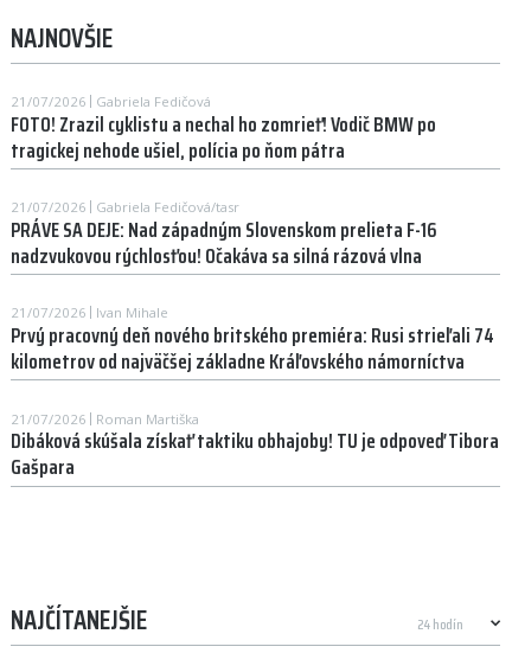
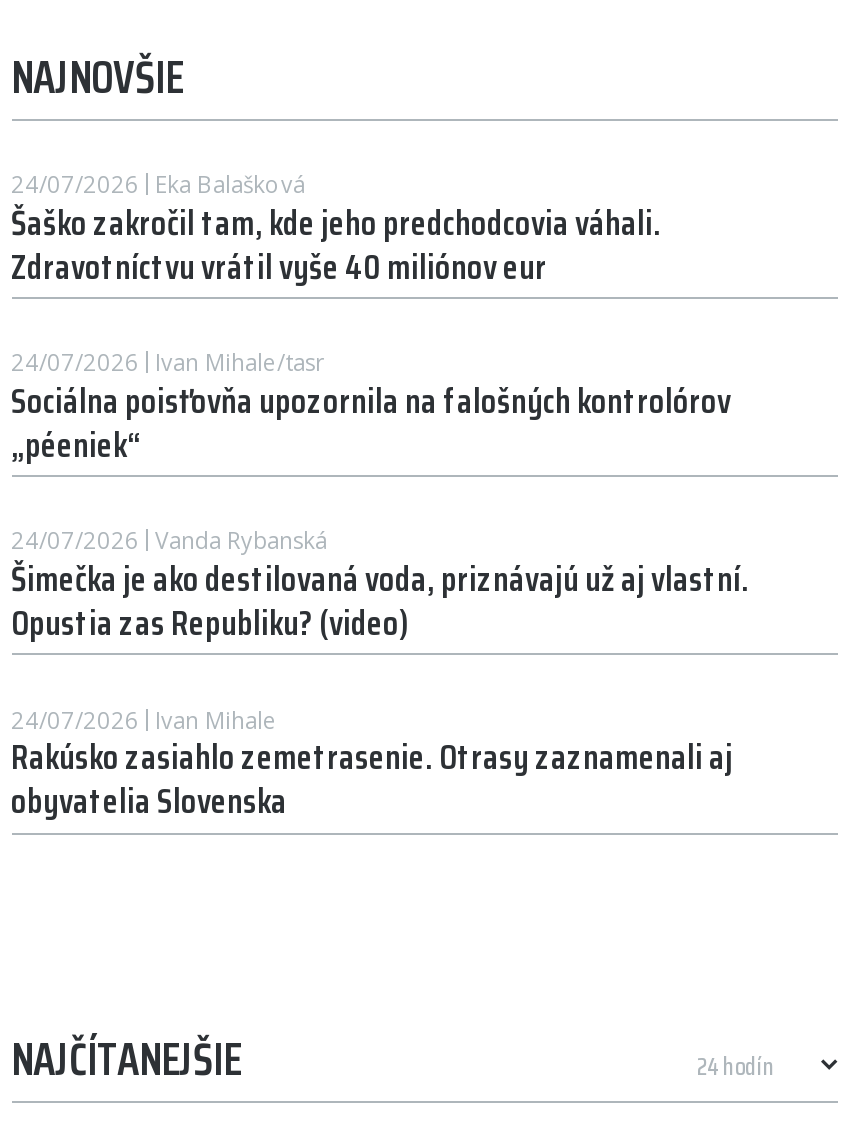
- 21/07/2026 Gabriela Fedičová
- FOTO! Zrazil cyklistu a nechal ho zomrieť! Vodič BMW po
- tragickej nehode ušiel, polícia po ňom pátra
+ 24/07/2026 Eka Balašková
+ Šaško zakročil tam, kde jeho predchodcovia váhali.
+ Zdravotníctvu vrátil vyše 40 miliónov eur

- 21/07/2026 Gabriela Fedičová/tasr
- PRÁVE SA DEJE: Nad západným Slovenskom prelieta F-16
- nadzvukovou rýchlosťou! Očakáva sa silná rázová vlna
+ 24/07/2026 Ivan Mihale/tasr
+ Sociálna poisťovňa upozornila na falošných kontrolórov
+ „péeniek“

- 21/07/2026 Ivan Mihale
- Prvý pracovný deň nového britského premiéra: Rusi strieľali 74
- kilometrov od najväčšej základne Kráľovského námorníctva
+ 24/07/2026 Vanda Rybanská
+ Šimečka je ako destilovaná voda, priznávajú už aj vlastní.
+ Opustia zas Republiku? (video)

- 21/07/2026 Roman Martiška
- Dibáková skúšala získať taktiku obhajoby! TU je odpoveď Tibora
- Gašpara
+ 24/07/2026 Ivan Mihale
+ Rakúsko zasiahlo zemetrasenie. Otrasy zaznamenali aj
+ obyvatelia Slovenska
